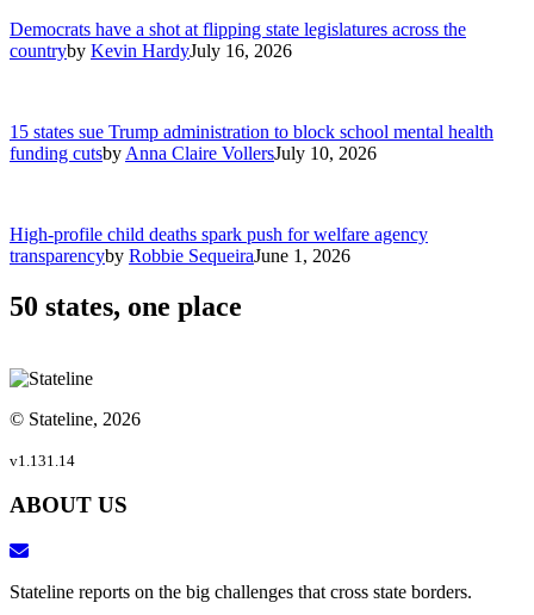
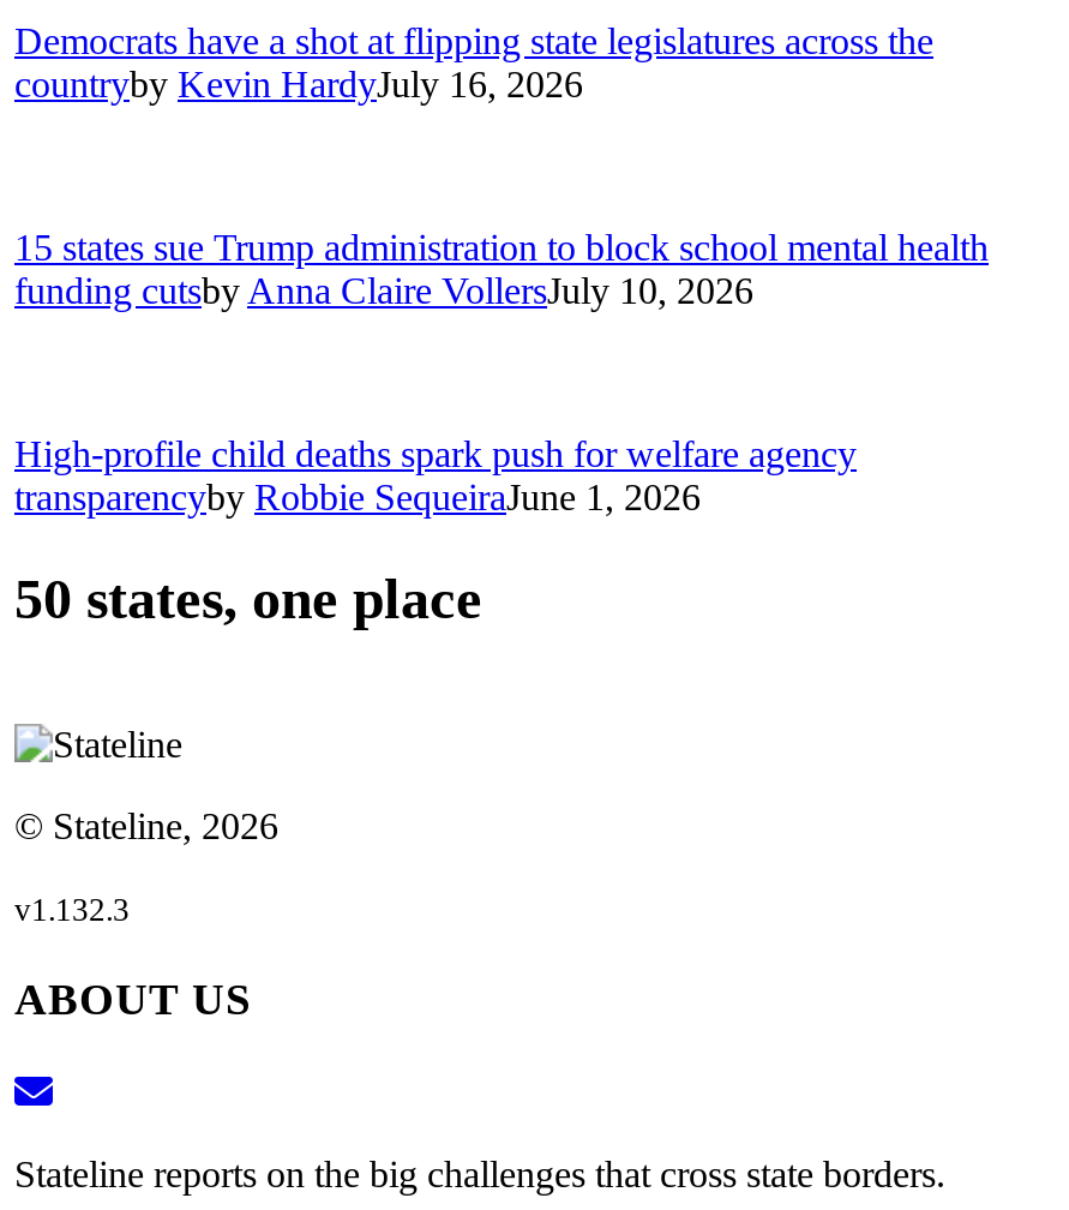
- v1.131.14
+ v1.132.3
